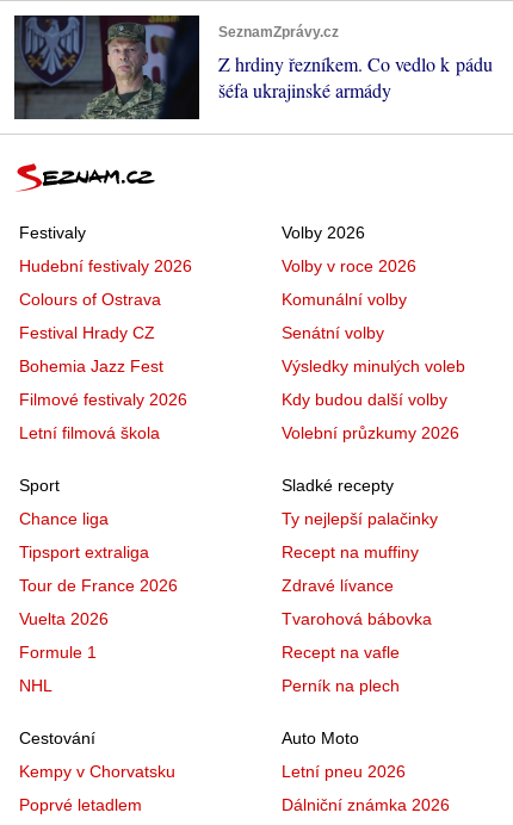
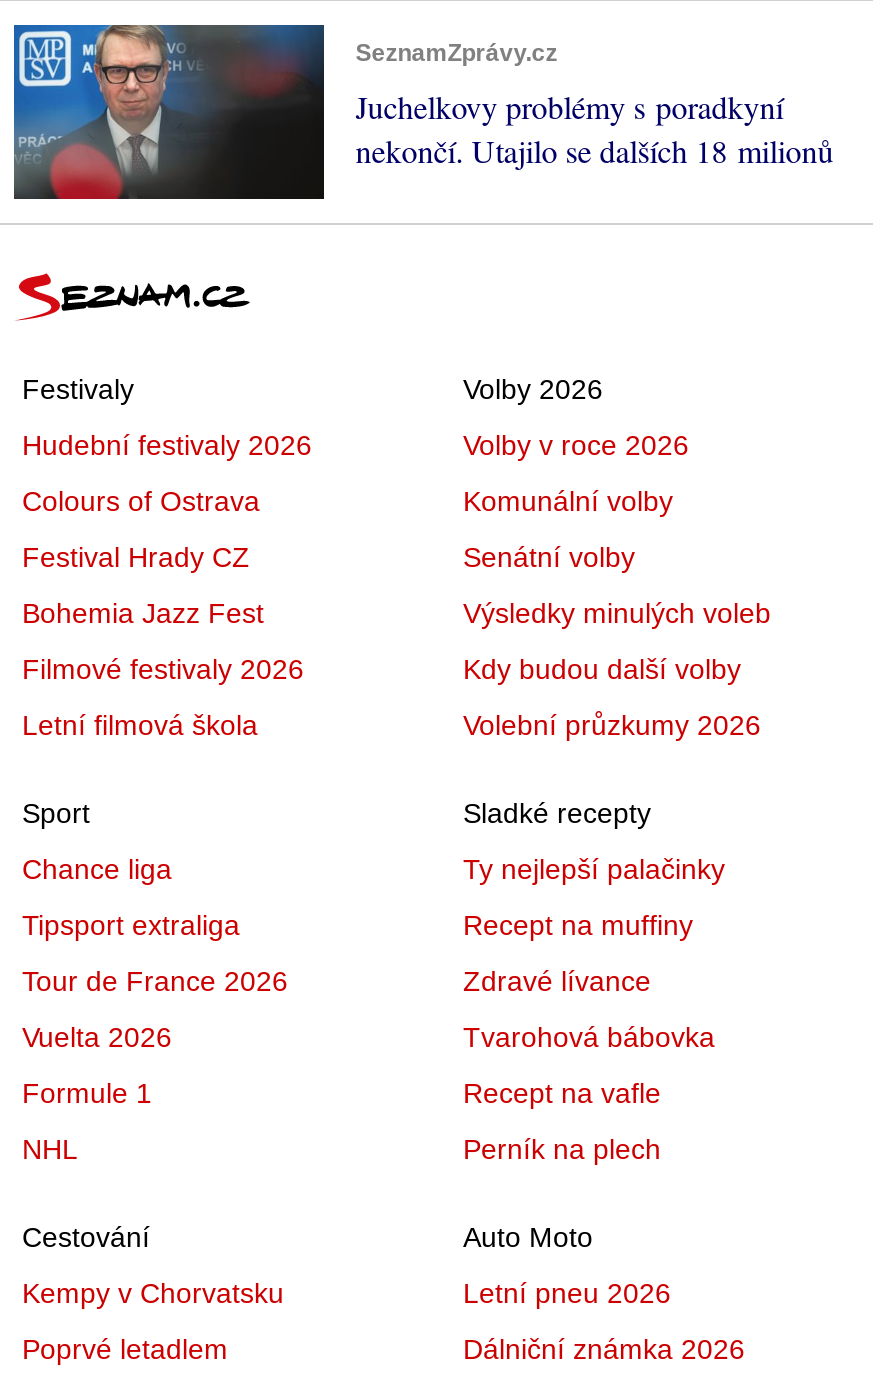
- [image]
- Z hrdiny řezníkem. Co vedlo k pádu
- šéfa ukrajinské armády
+ [image]
+ Juchelkovy problémy s poradkyní
+ nekončí. Utajilo se dalších 18 milionů
